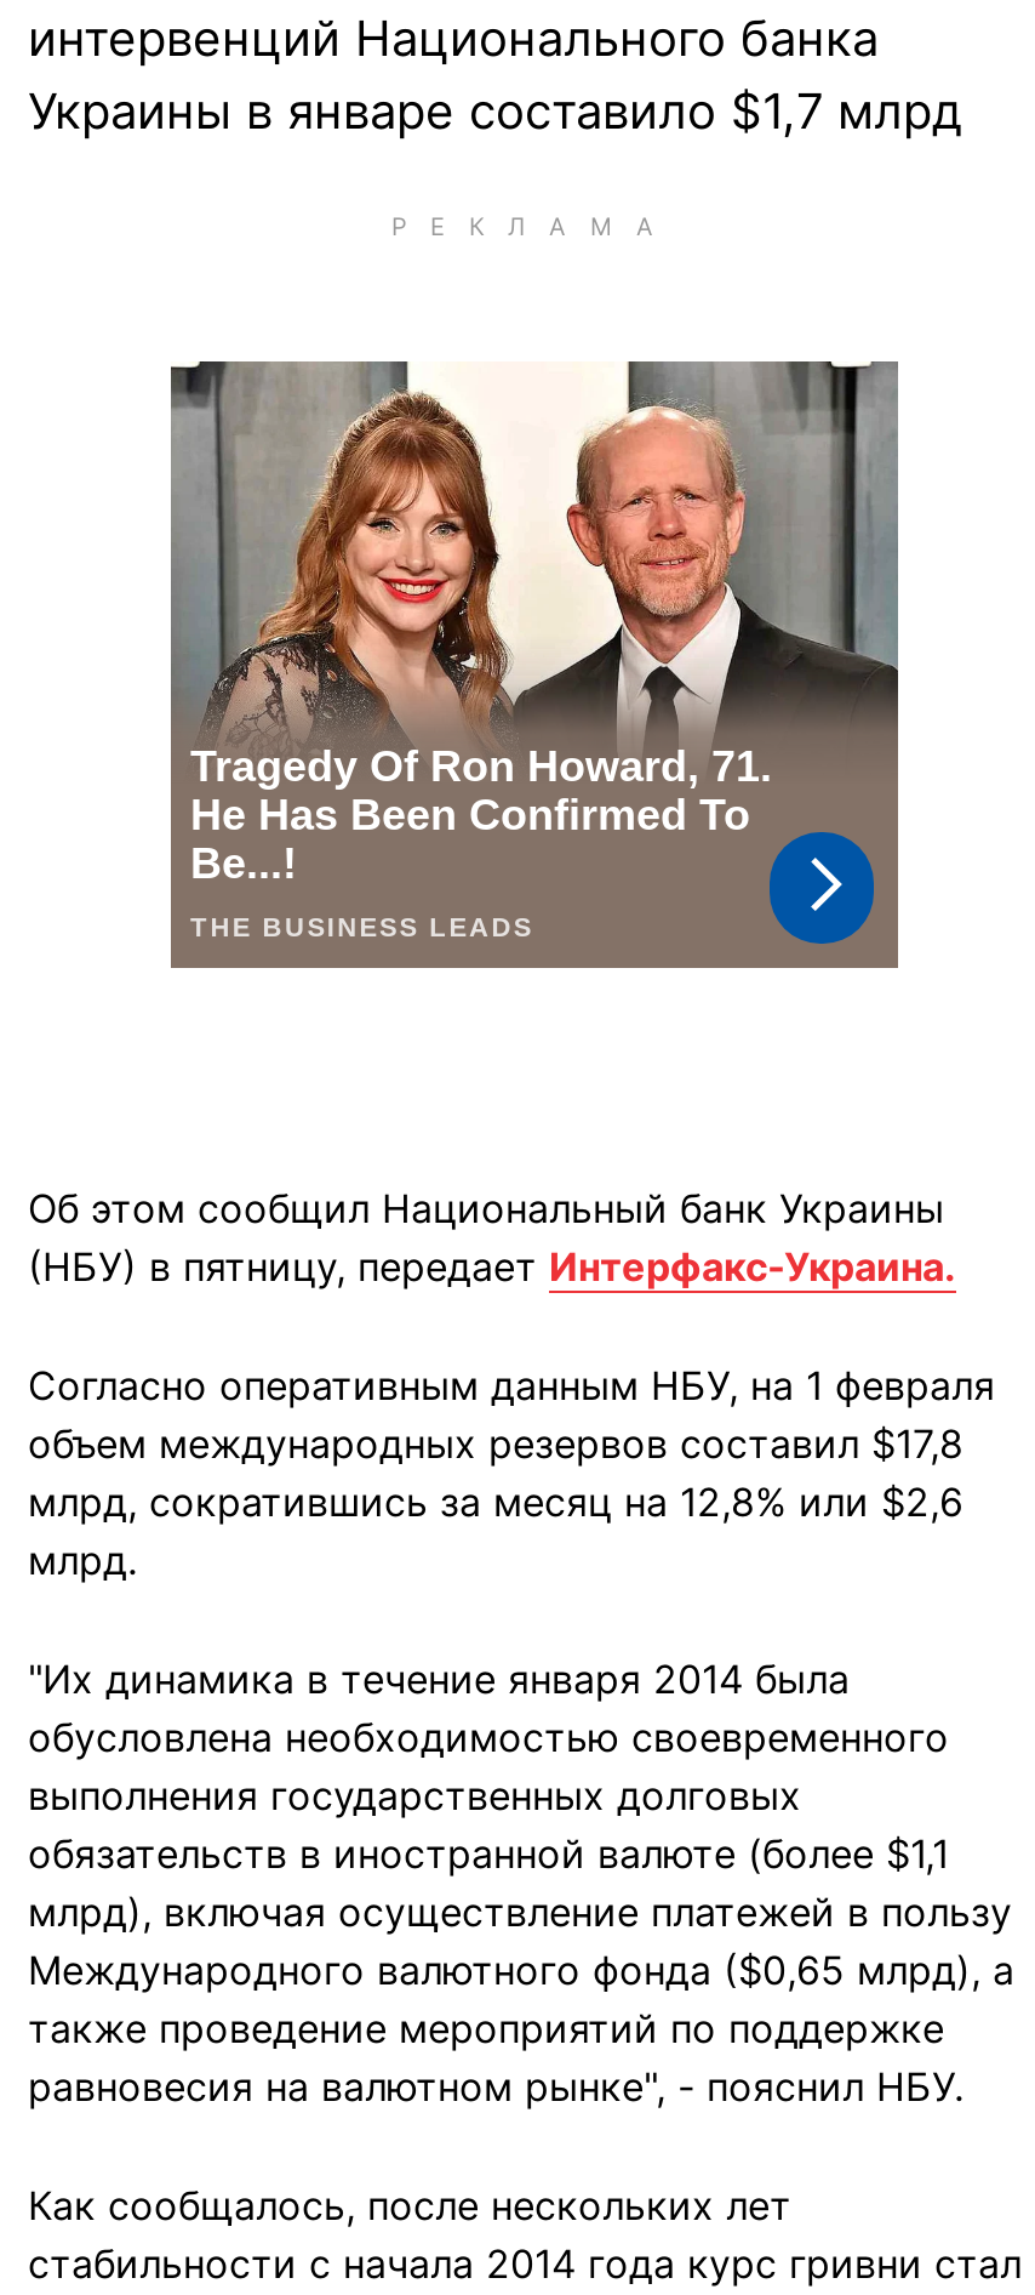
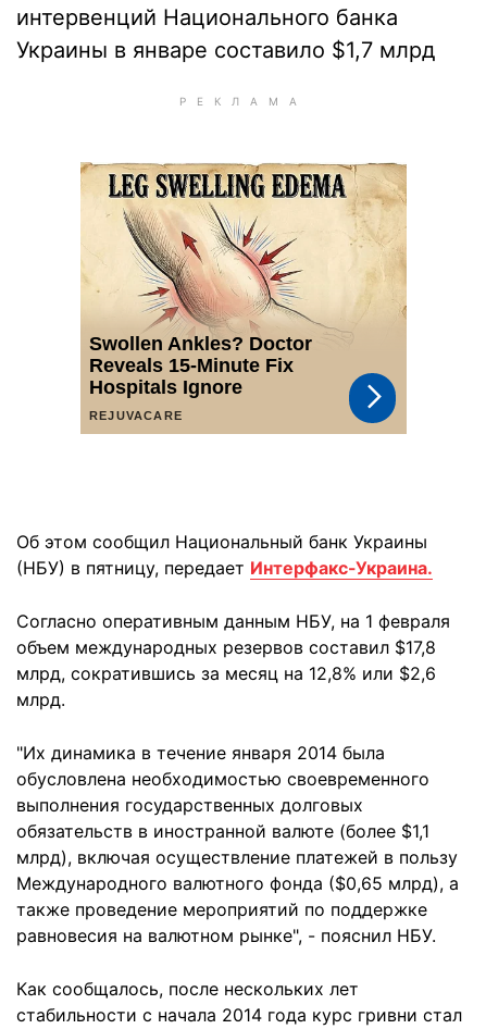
- [image]
+ [image]
